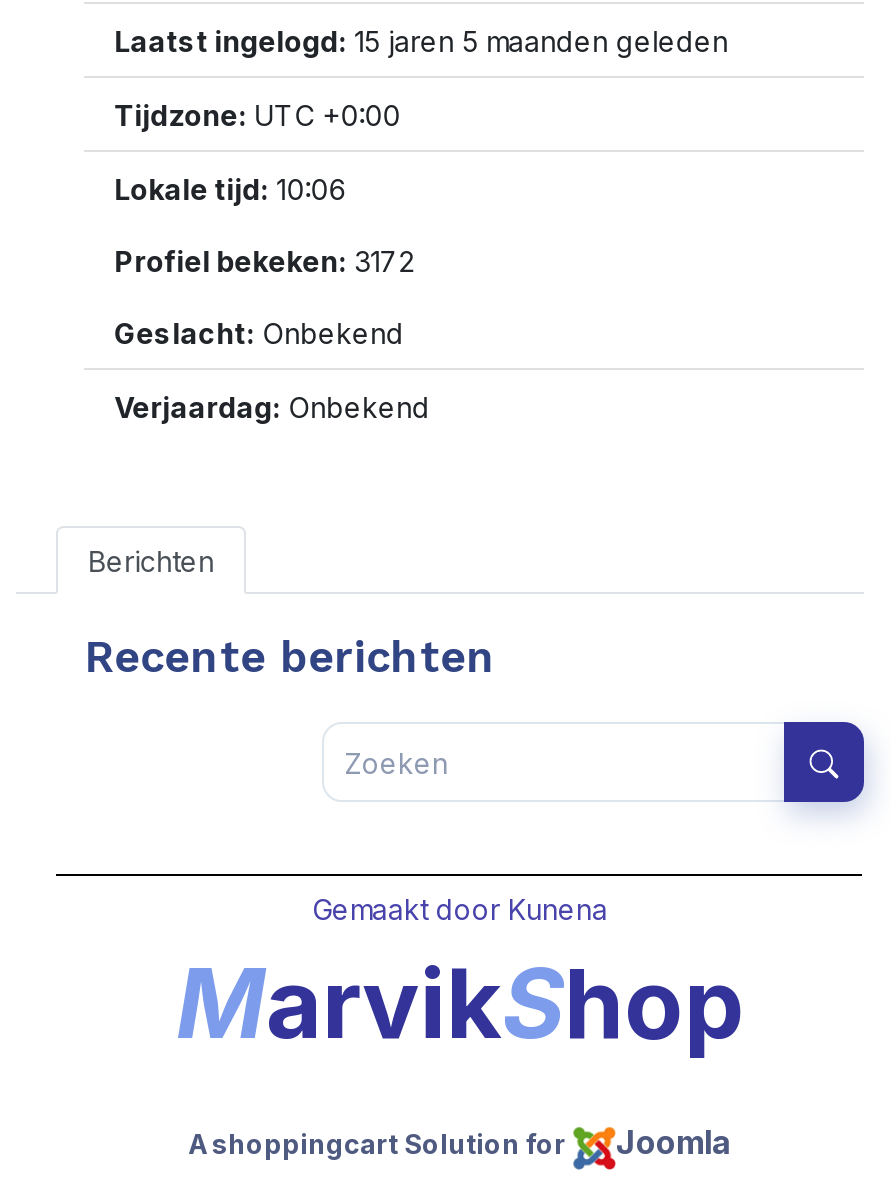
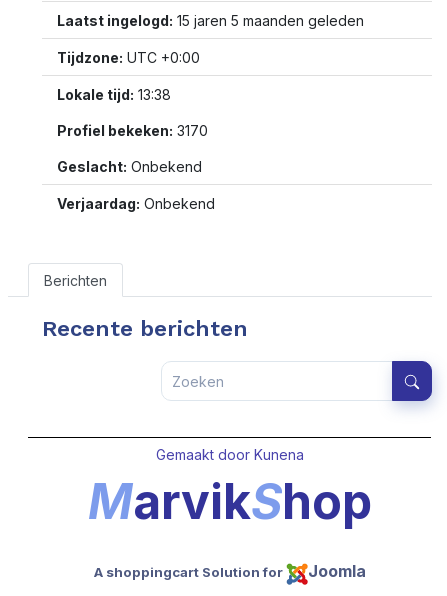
- Lokale tijd: 10:06
+ Lokale tijd: 13:38

- Profiel bekeken: 3172
+ Profiel bekeken: 3170
